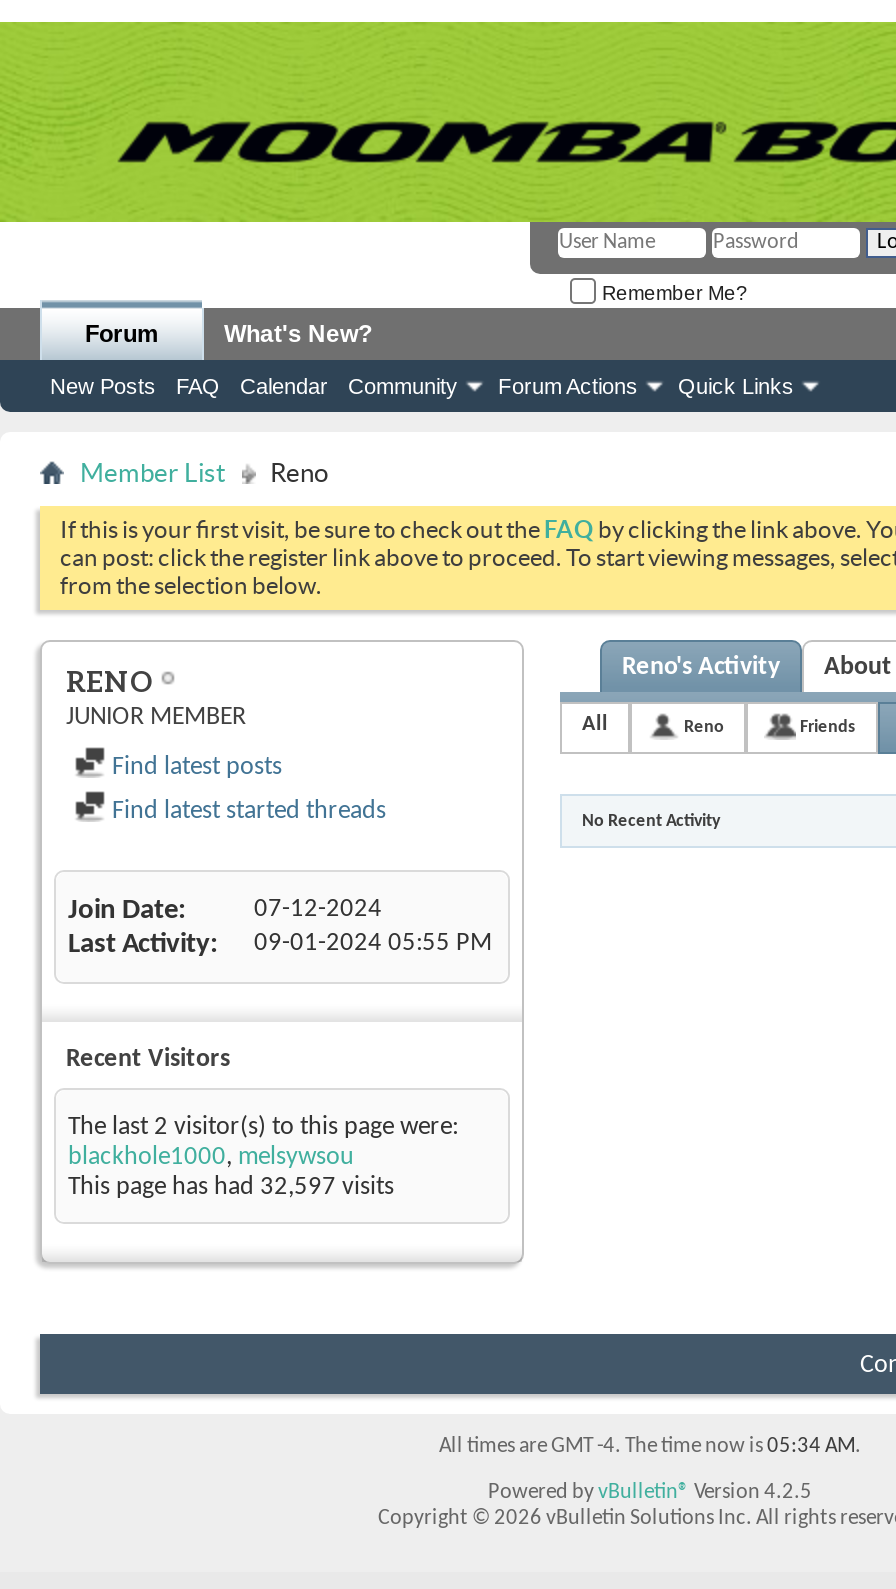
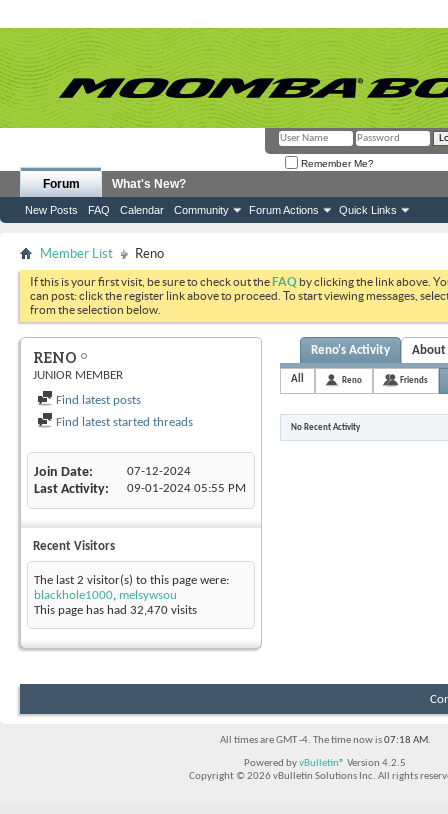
- This page has had 32,597 visits
+ This page has had 32,470 visits

- All times are GMT -4. The time now is 05:34 AM.
+ All times are GMT -4. The time now is 07:18 AM.
